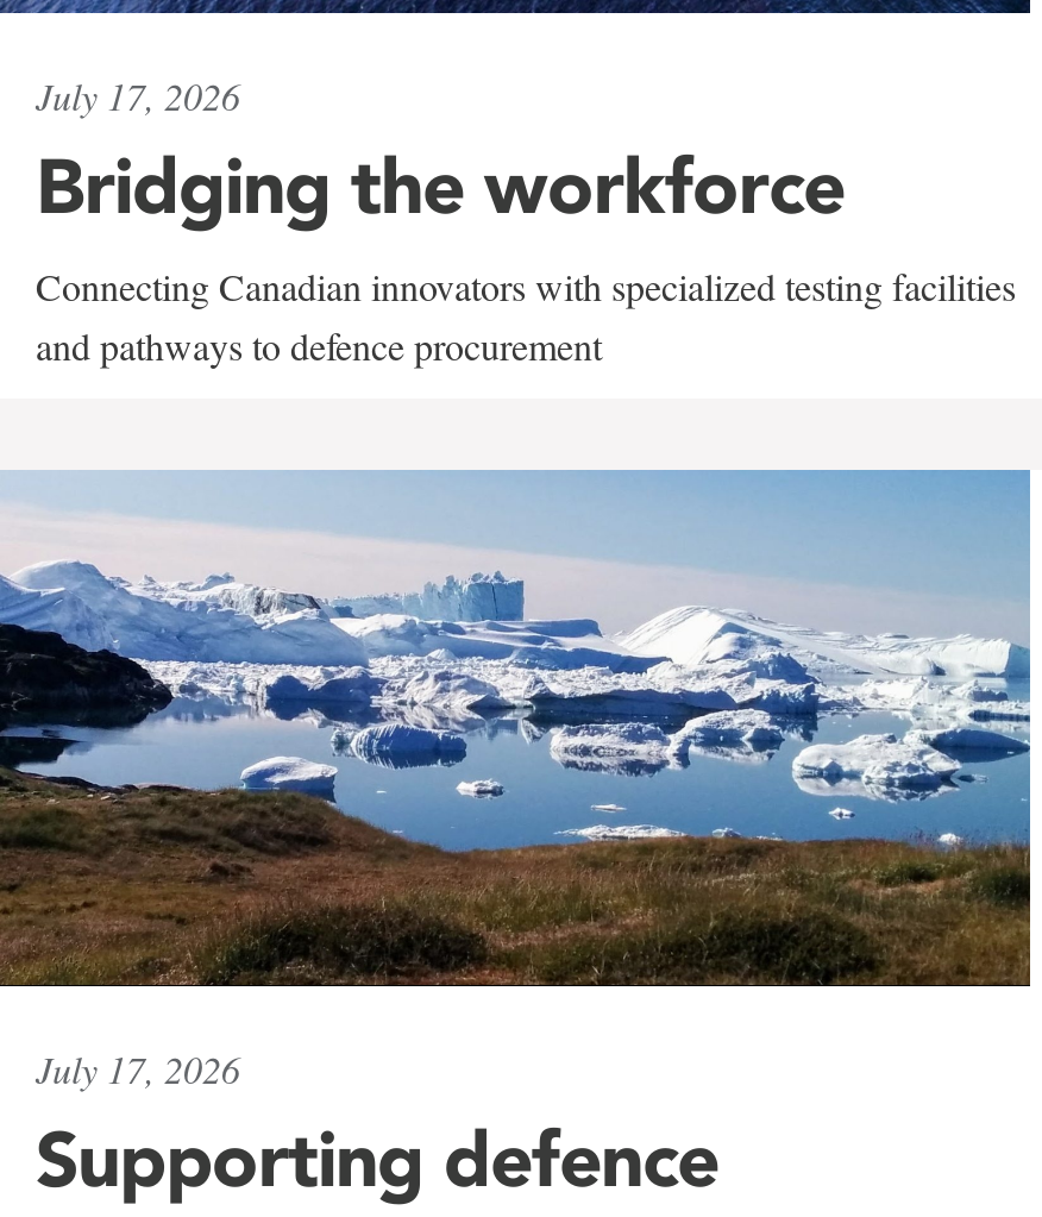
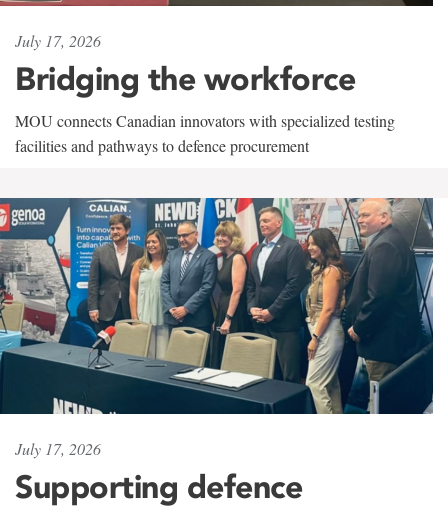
- Connecting Canadian innovators with specialized testing facilities
- and pathways to defence procurement
+ MOU connects Canadian innovators with specialized testing
+ facilities and pathways to defence procurement

- [image]
+ [image]
